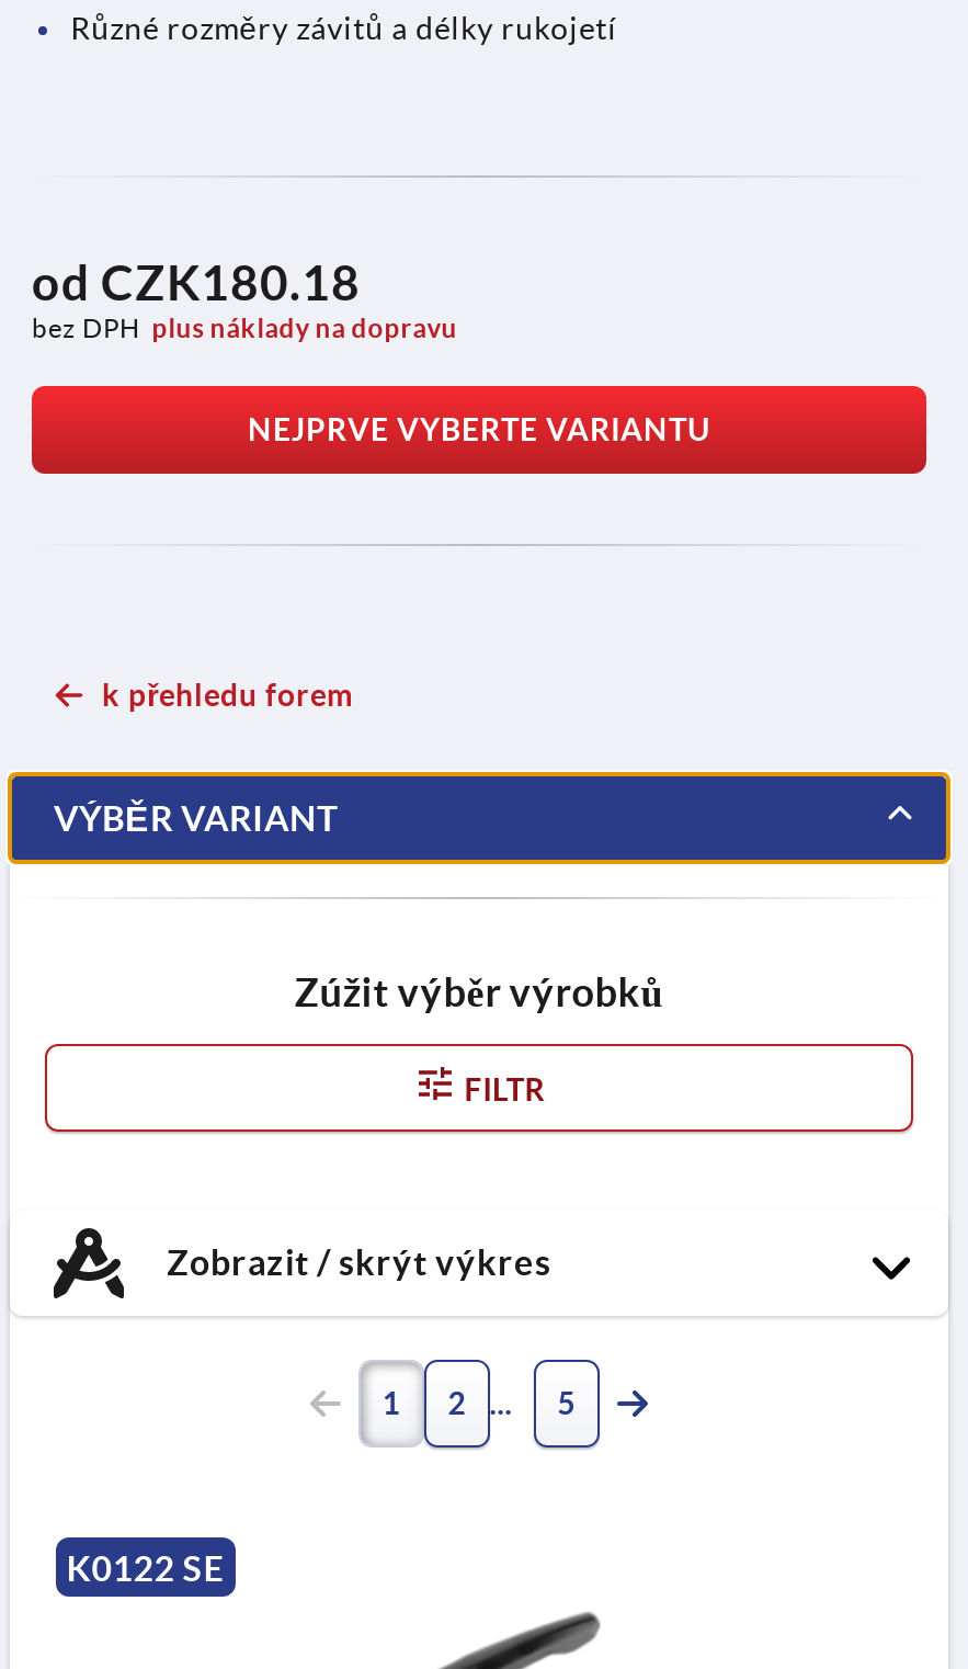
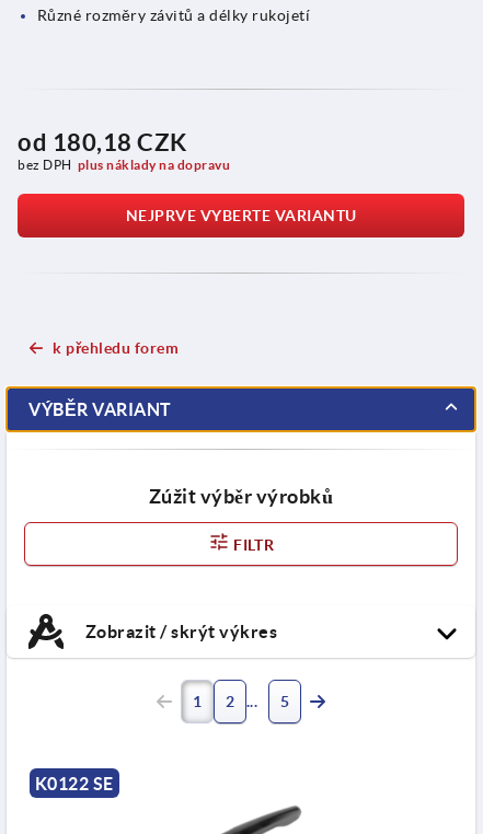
- od CZK180.18
+ od 180,18 CZK
